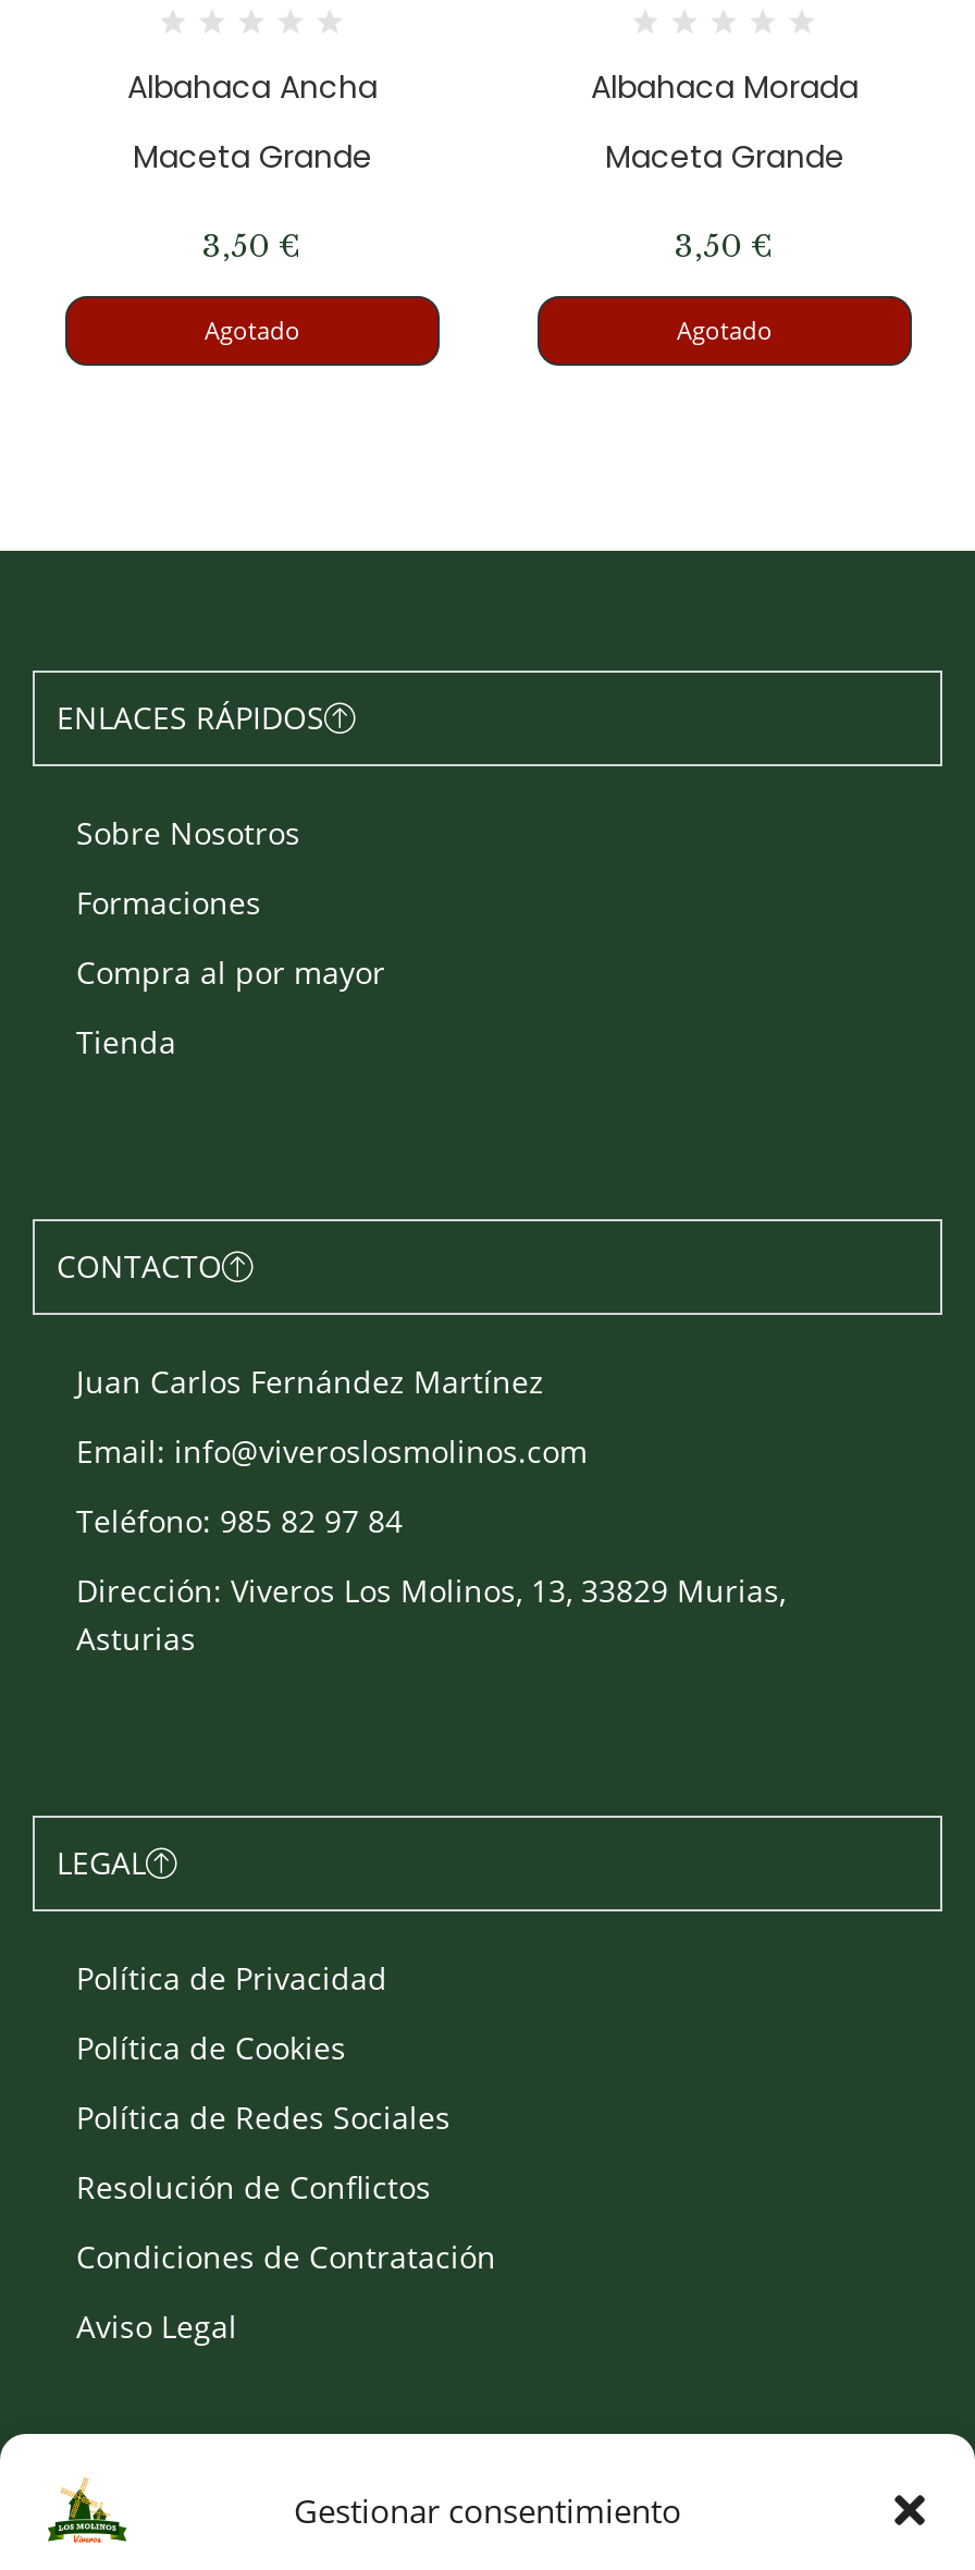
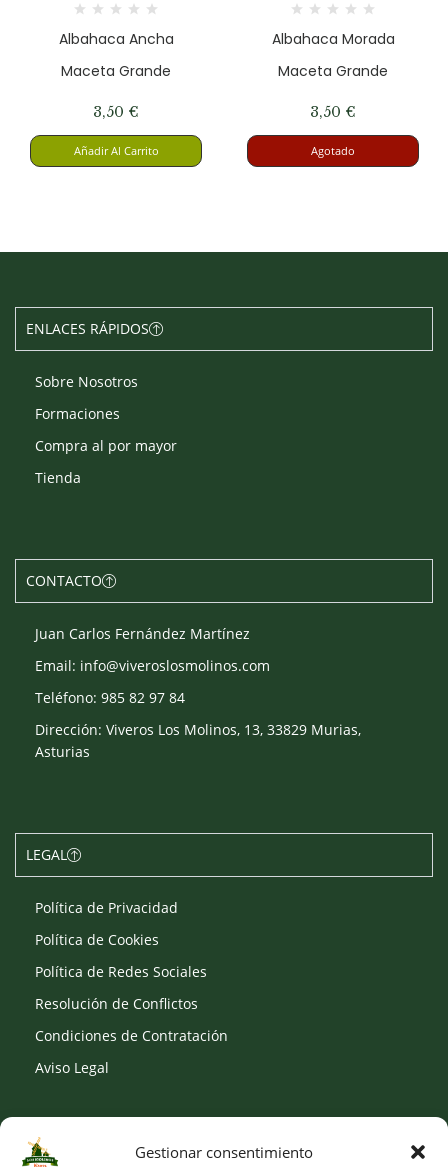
- Agotado
+ Añadir Al Carrito
